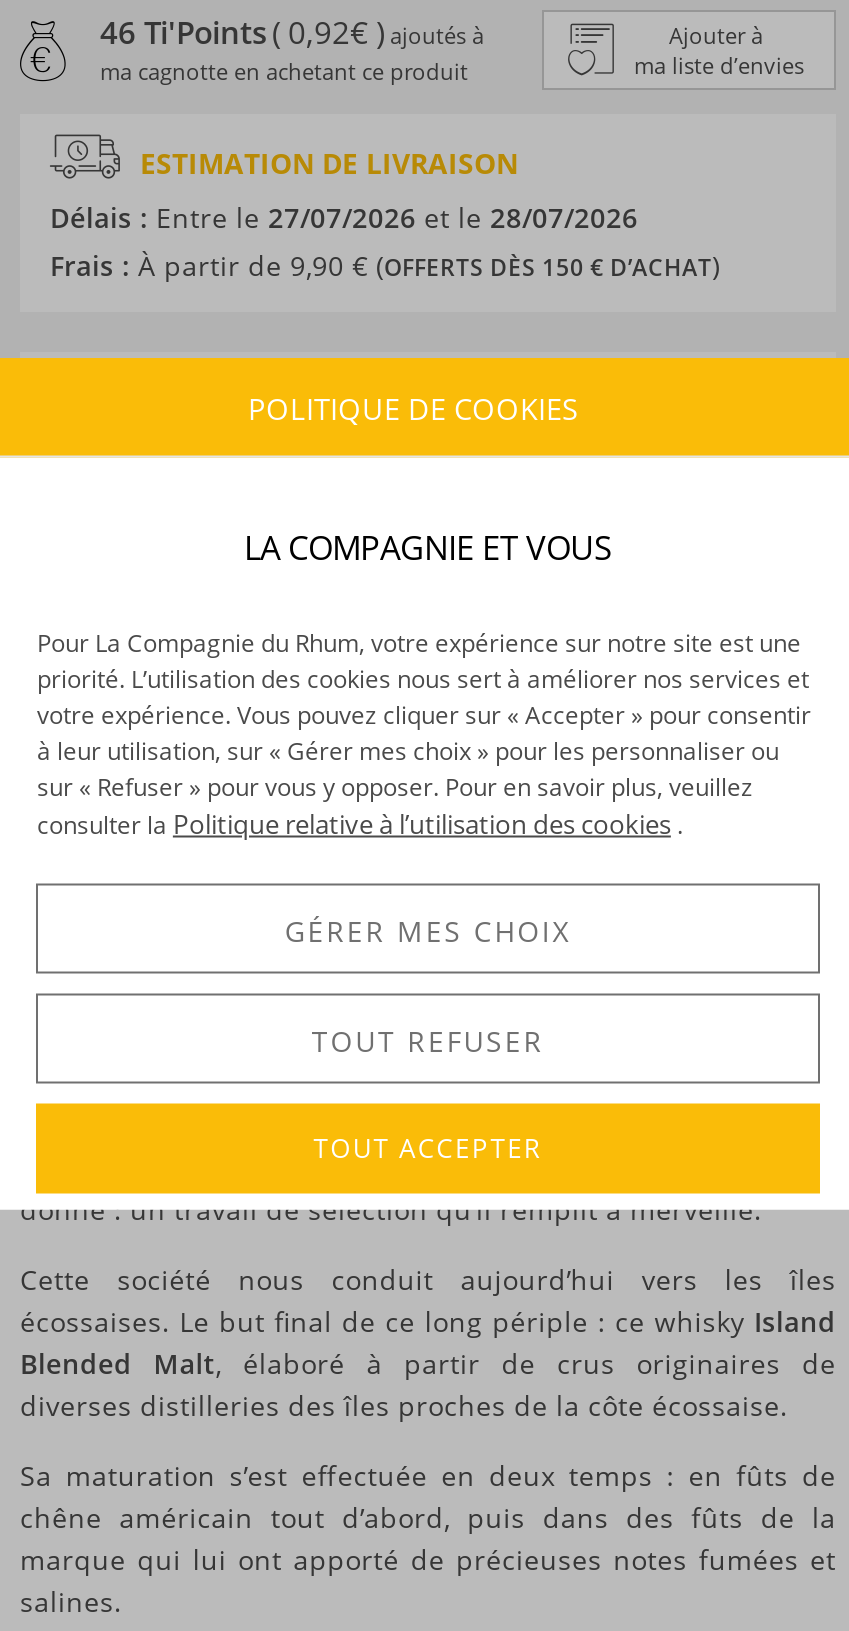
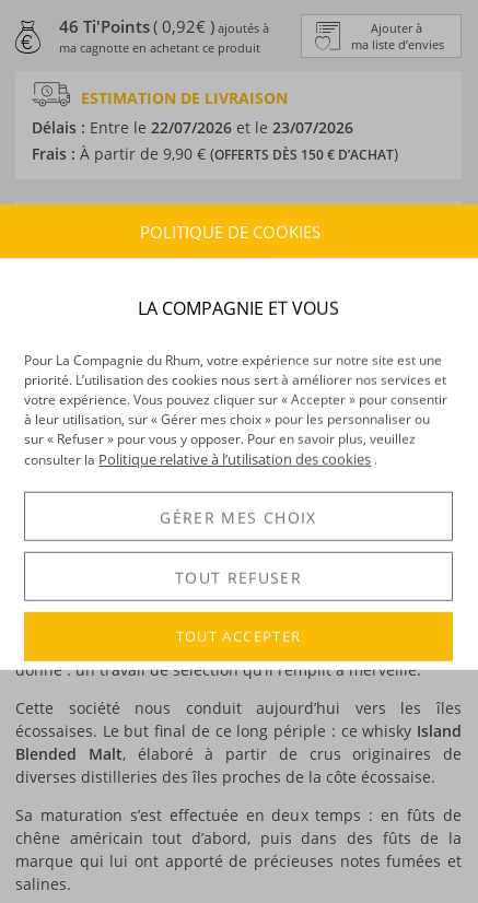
- Délais : Entre le 27/07/2026 et le 28/07/2026
+ Délais : Entre le 22/07/2026 et le 23/07/2026
